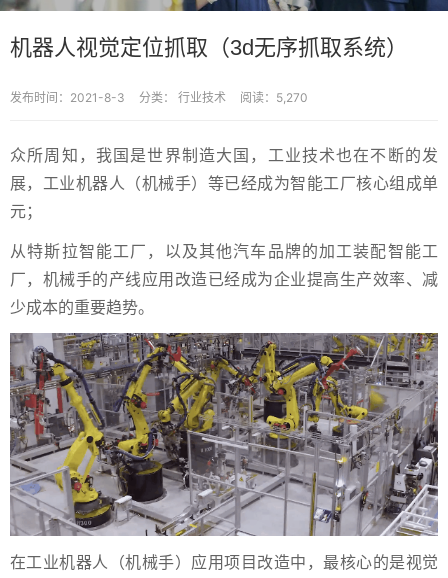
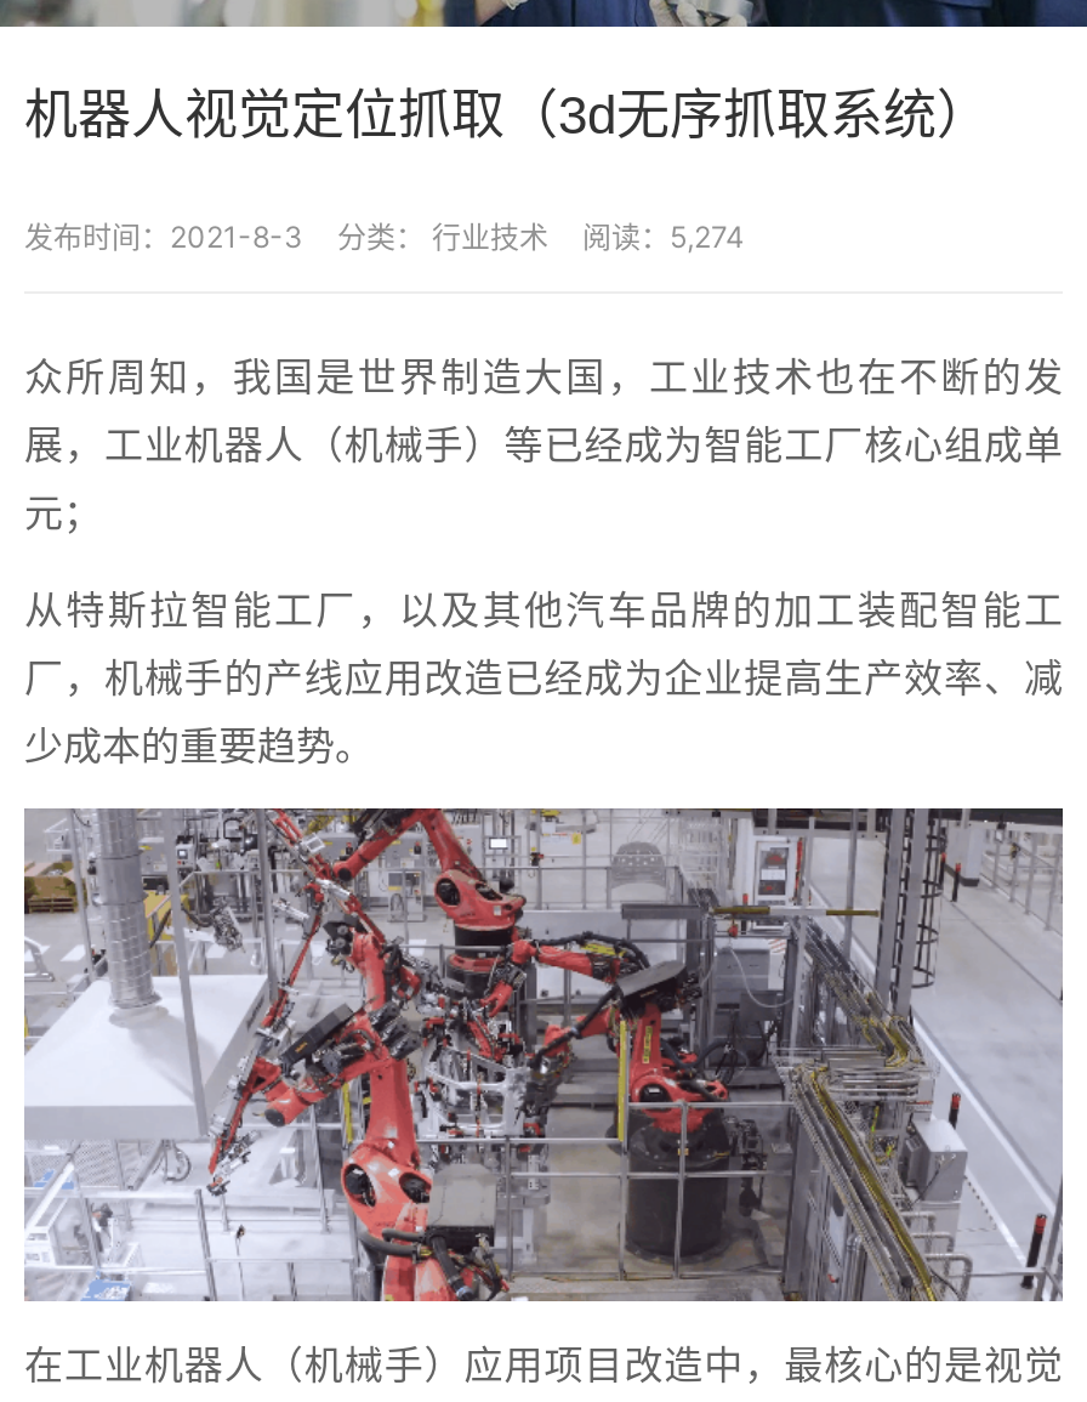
- 发布时间：2021-8-3 分类：行业技术 阅读：5,270
+ 发布时间：2021-8-3 分类：行业技术 阅读：5,274

- [image]
+ [image]
